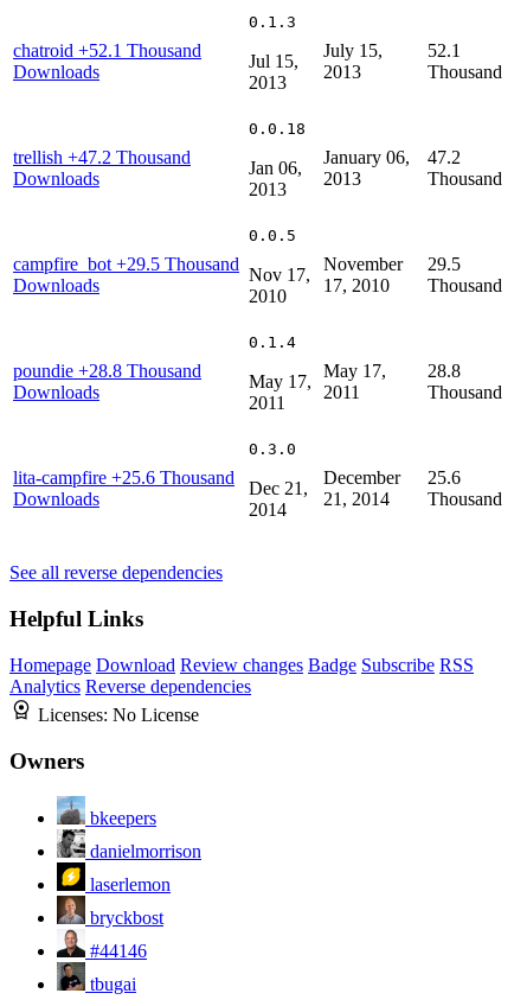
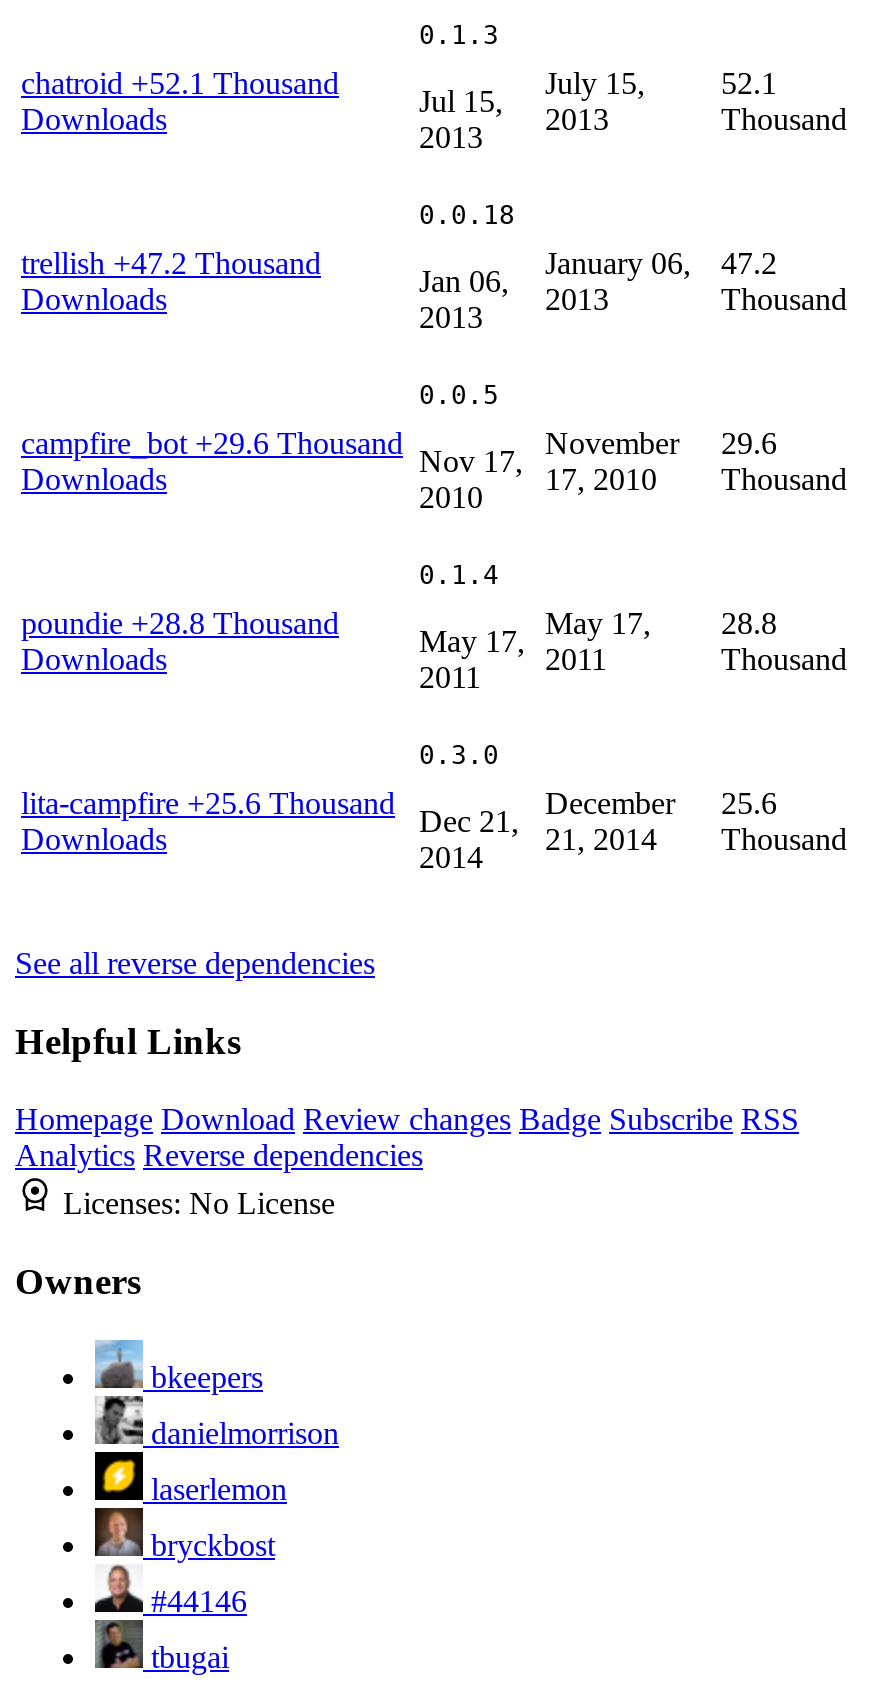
- campfire_bot +29.5 Thousand
+ campfire_bot +29.6 Thousand

- November 29.5
+ November 29.6
